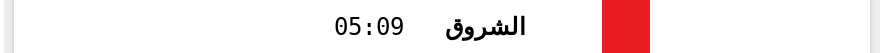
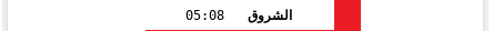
- الشروق 05:09
+ الشروق 05:08
